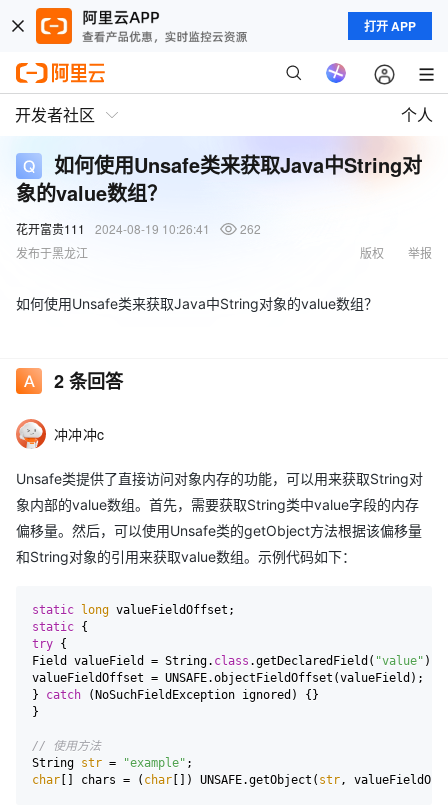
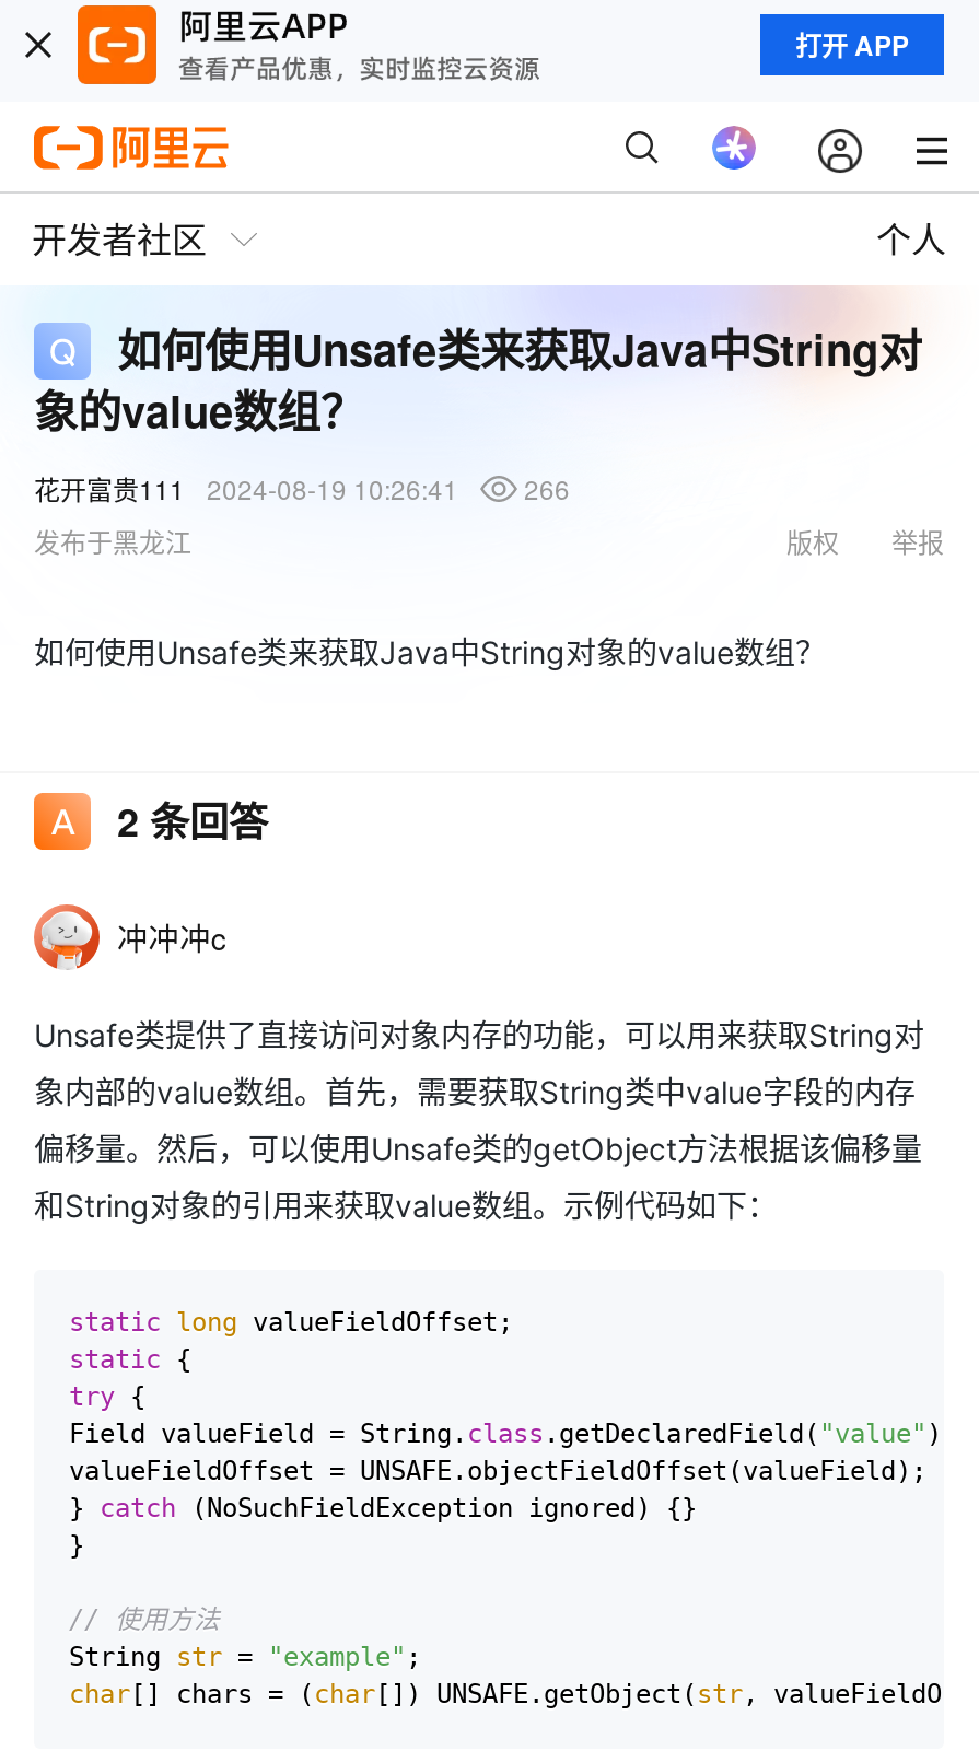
- 花开富贵111 2024-08-19 10:26:41 262
+ 花开富贵111 2024-08-19 10:26:41 266
